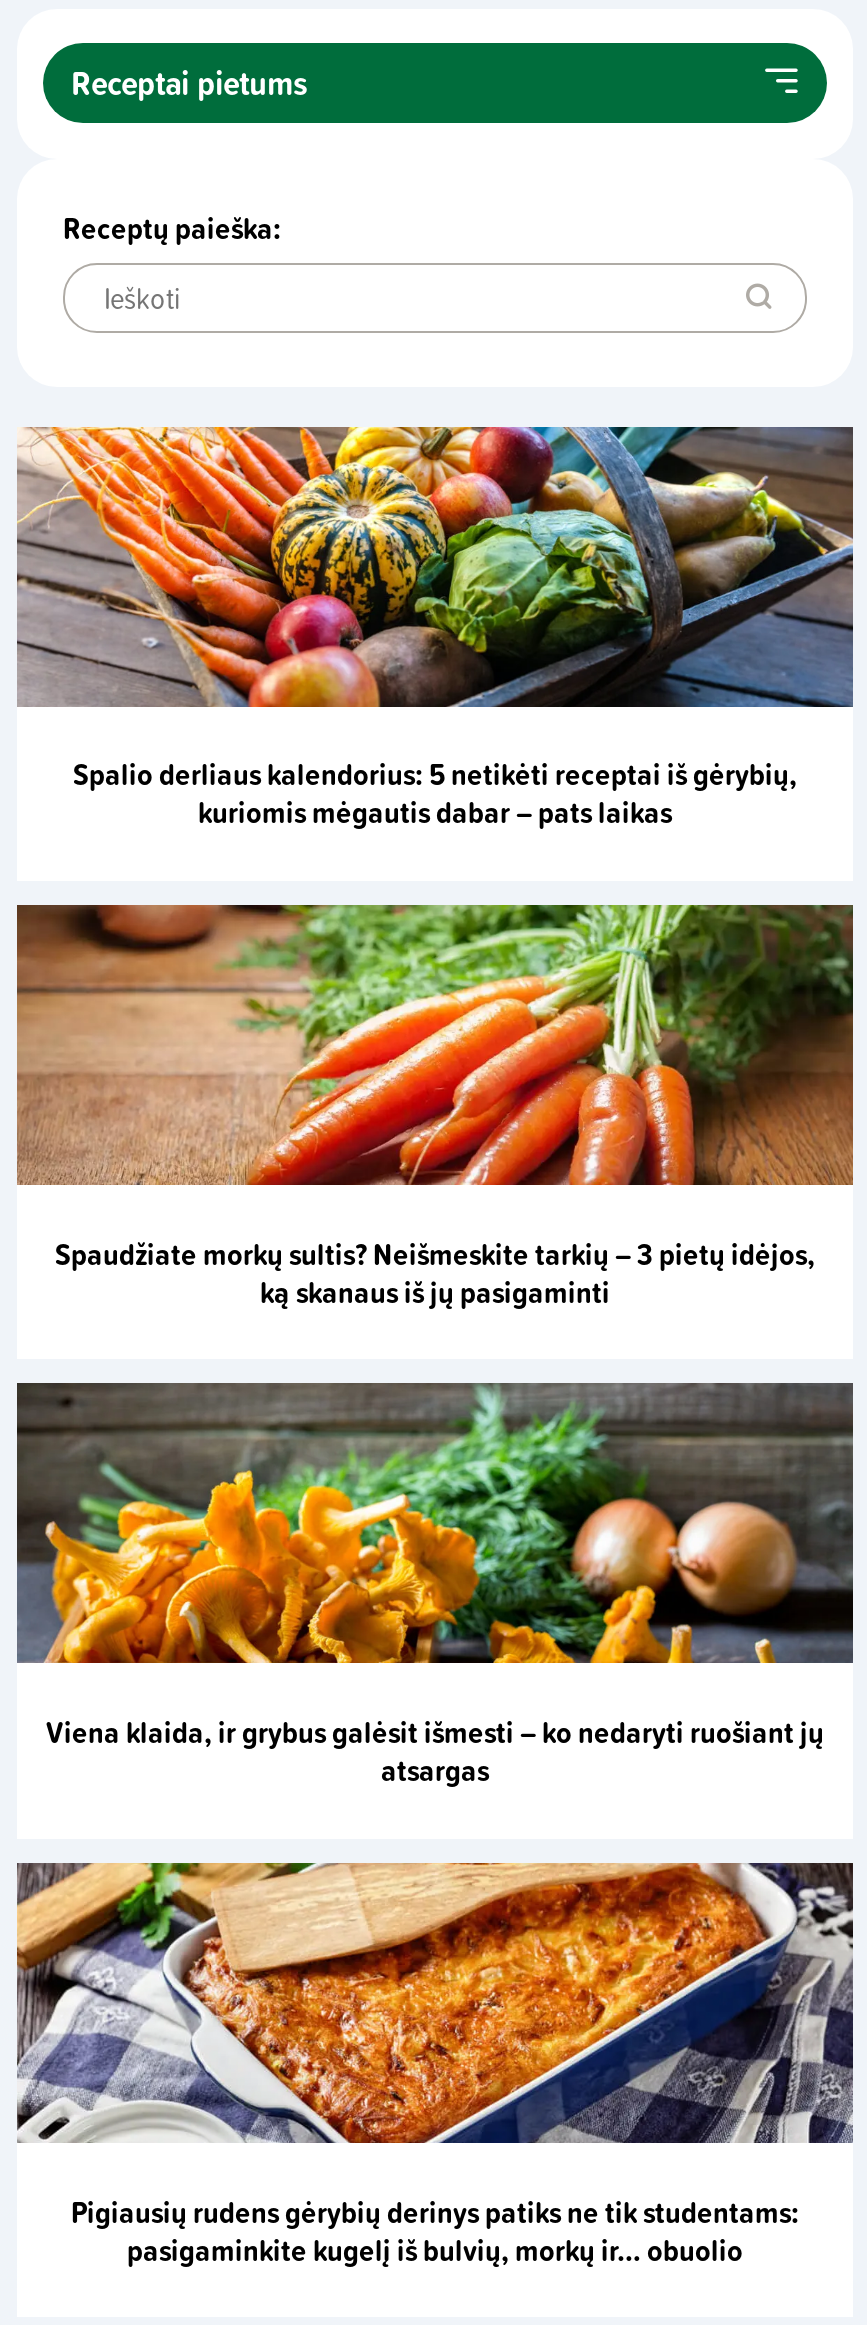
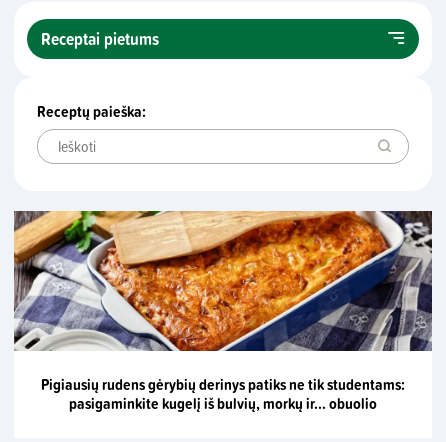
- [image]
- Spalio derliaus kalendorius: 5 netikėti receptai iš gėrybių,
- kuriomis mėgautis dabar – pats laikas

- [image]
- Spaudžiate morkų sultis? Neišmeskite tarkių – 3 pietų idėjos,
- ką skanaus iš jų pasigaminti

- [image]
- Viena klaida, ir grybus galėsit išmesti – ko nedaryti ruošiant jų
- atsargas
